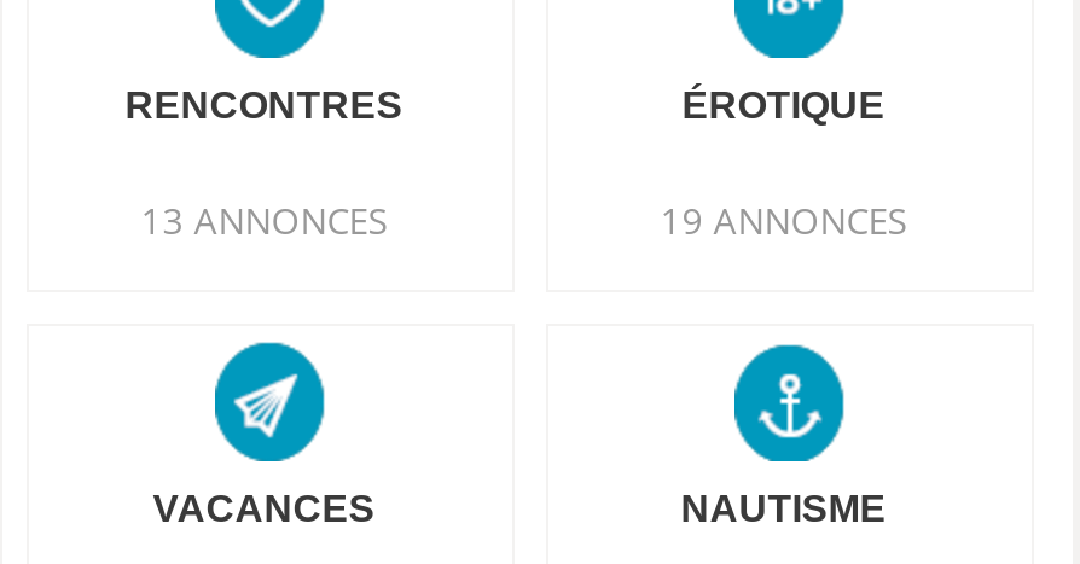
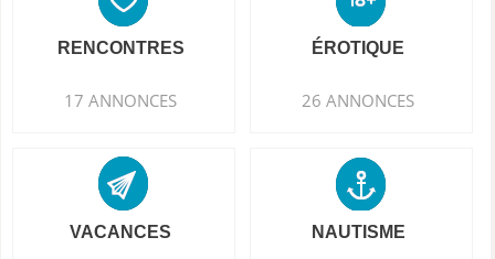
- 13 ANNONCES
+ 17 ANNONCES

- 19 ANNONCES
+ 26 ANNONCES
